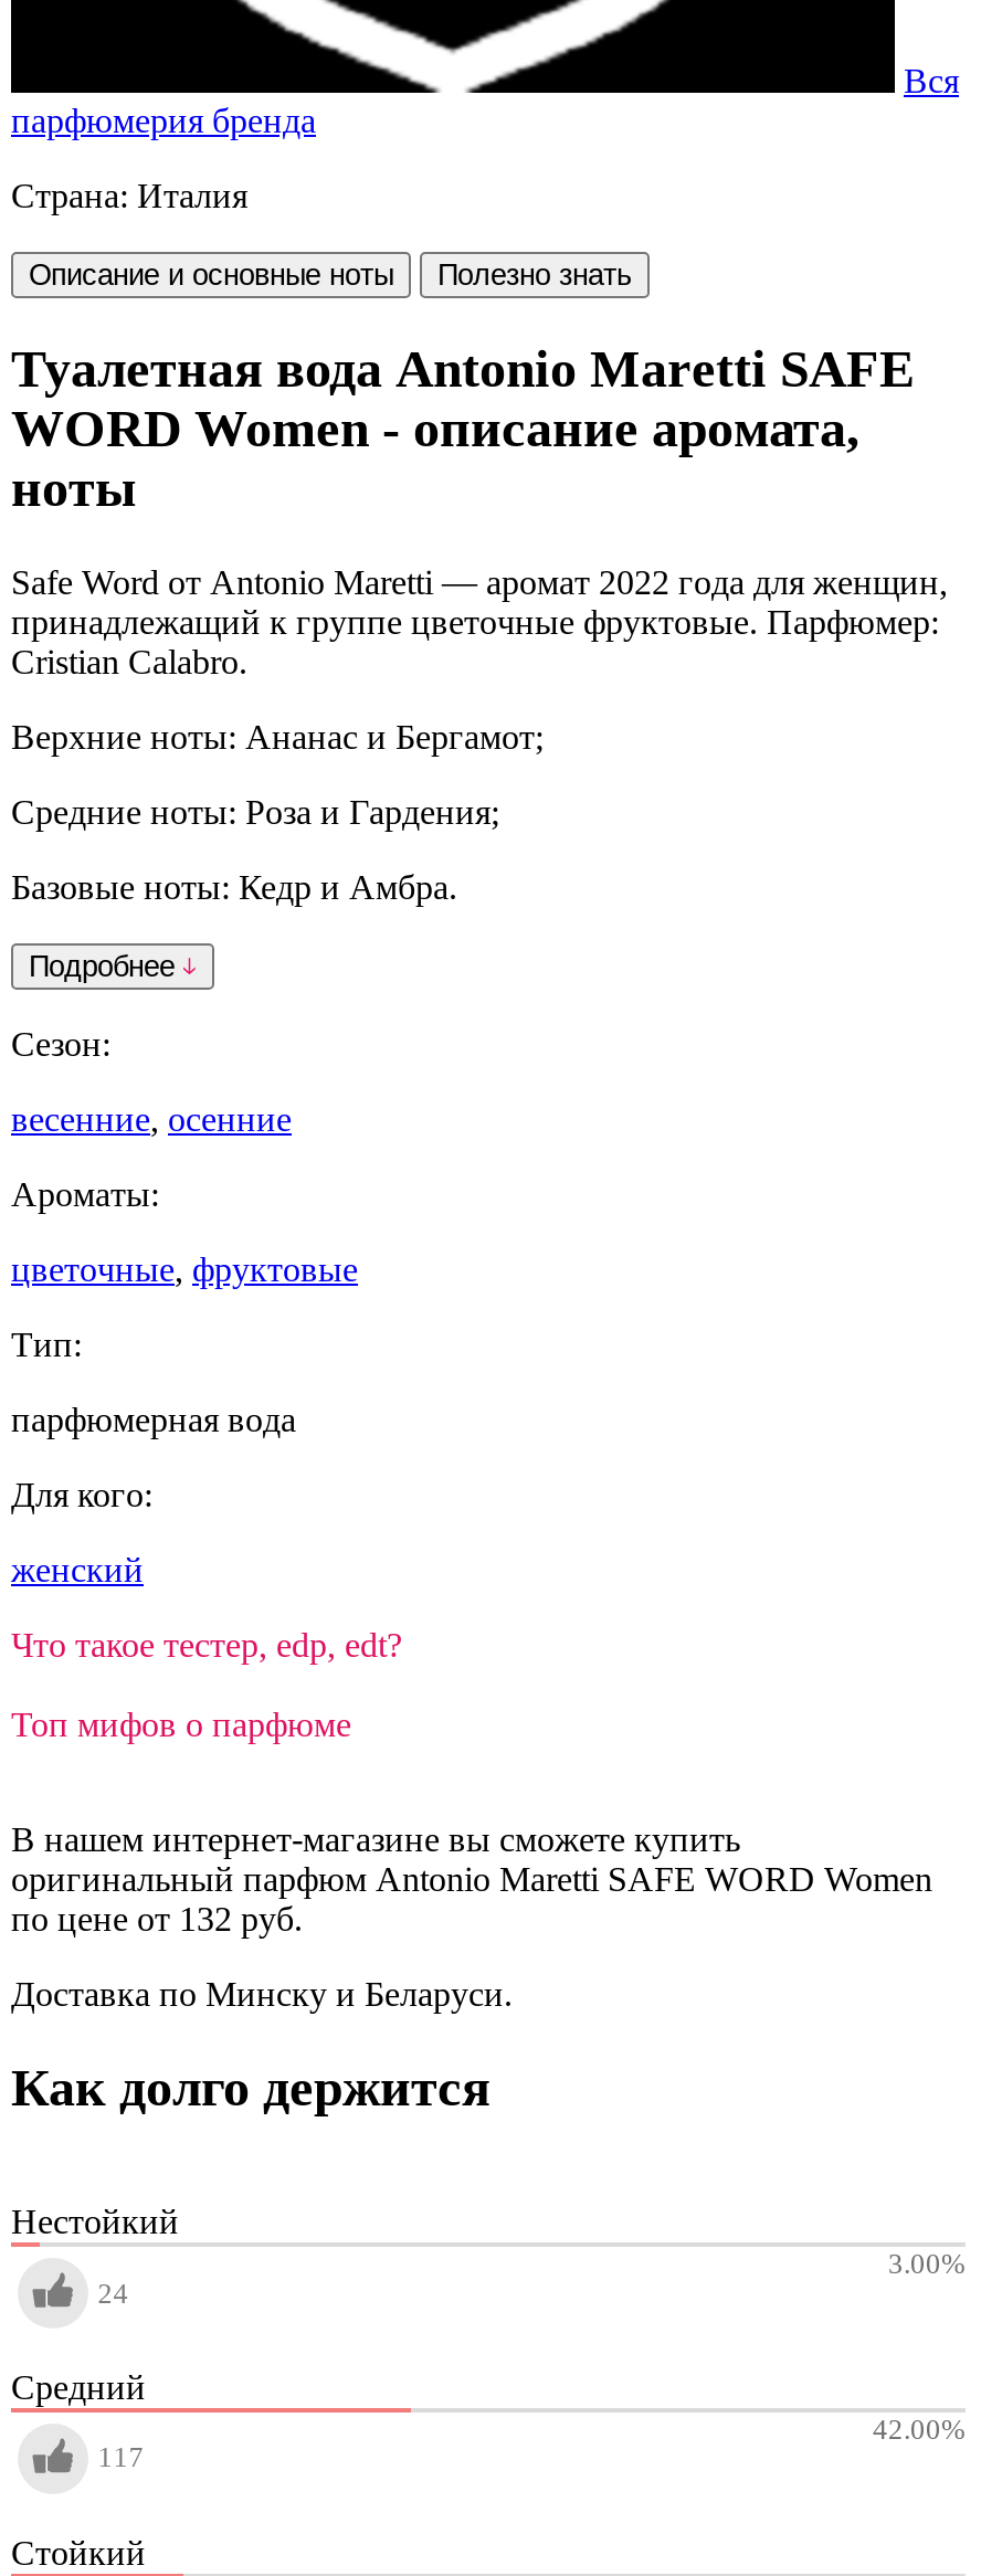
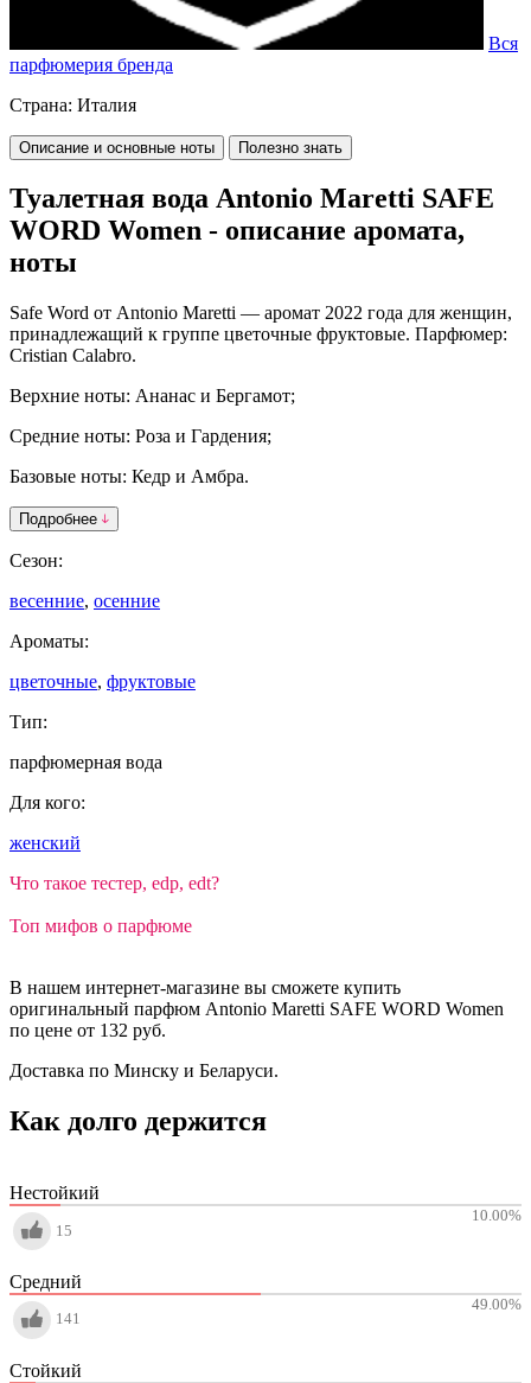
- 3.00%
+ 10.00%

- 24
+ 15

- 42.00%
+ 49.00%

- 117
+ 141
